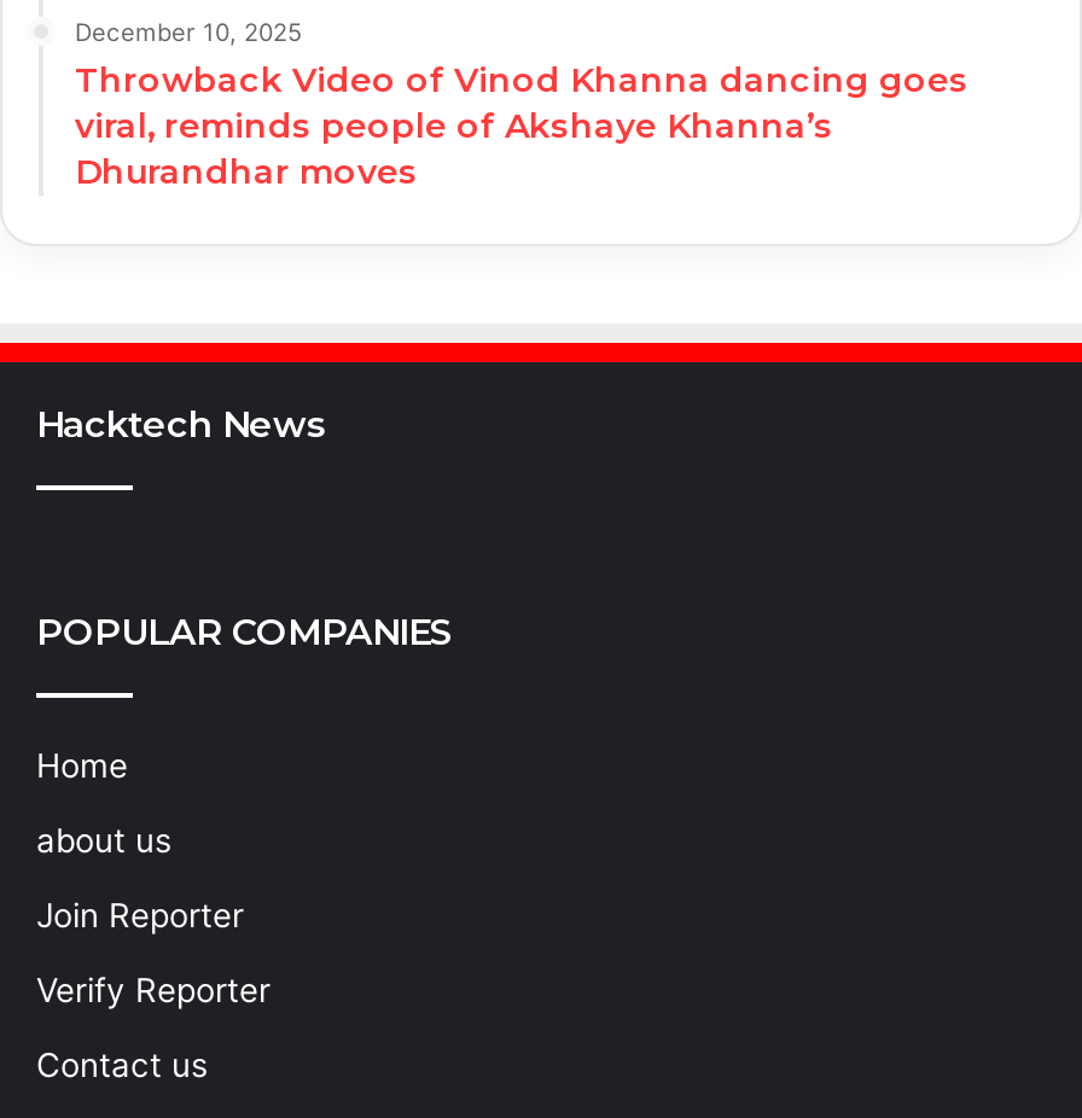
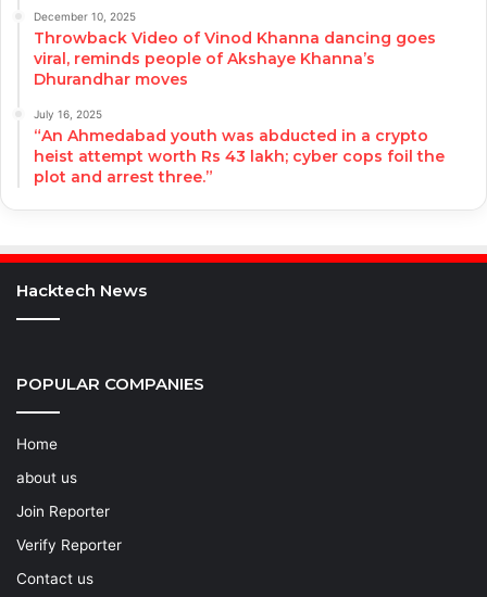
+ July 16, 2025
+ “An Ahmedabad youth was abducted in a crypto
+ heist attempt worth Rs 43 lakh; cyber cops foil the
+ plot and arrest three.”
